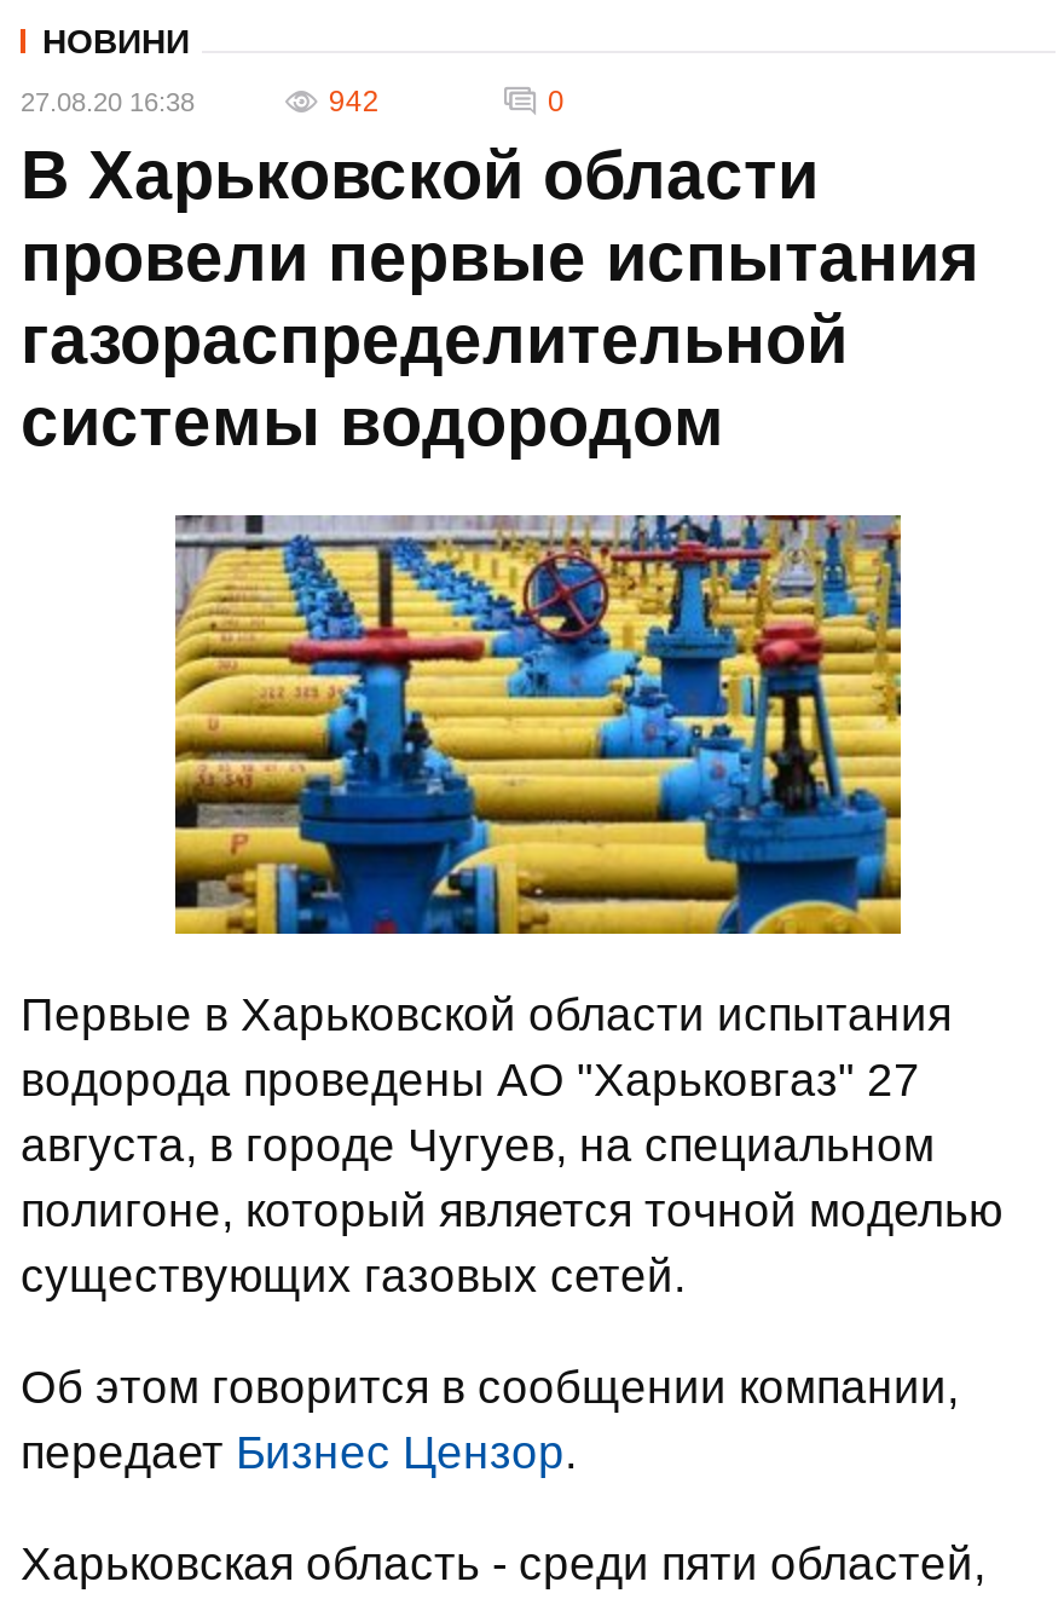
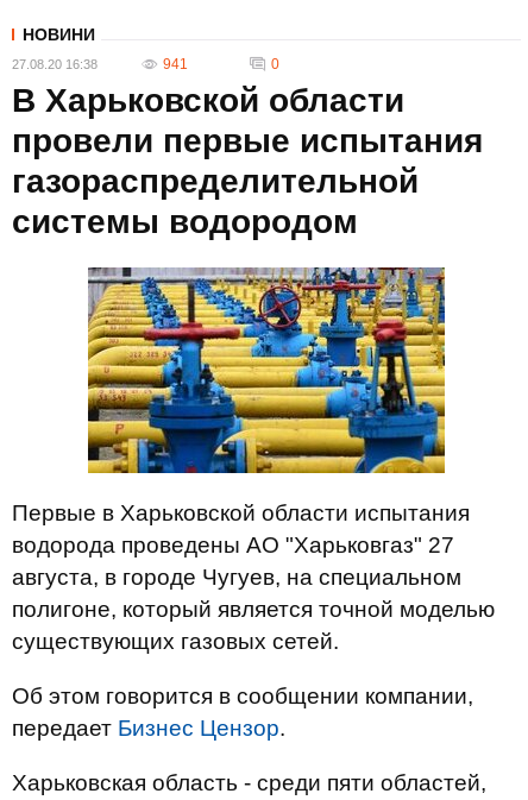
- 942
+ 941
